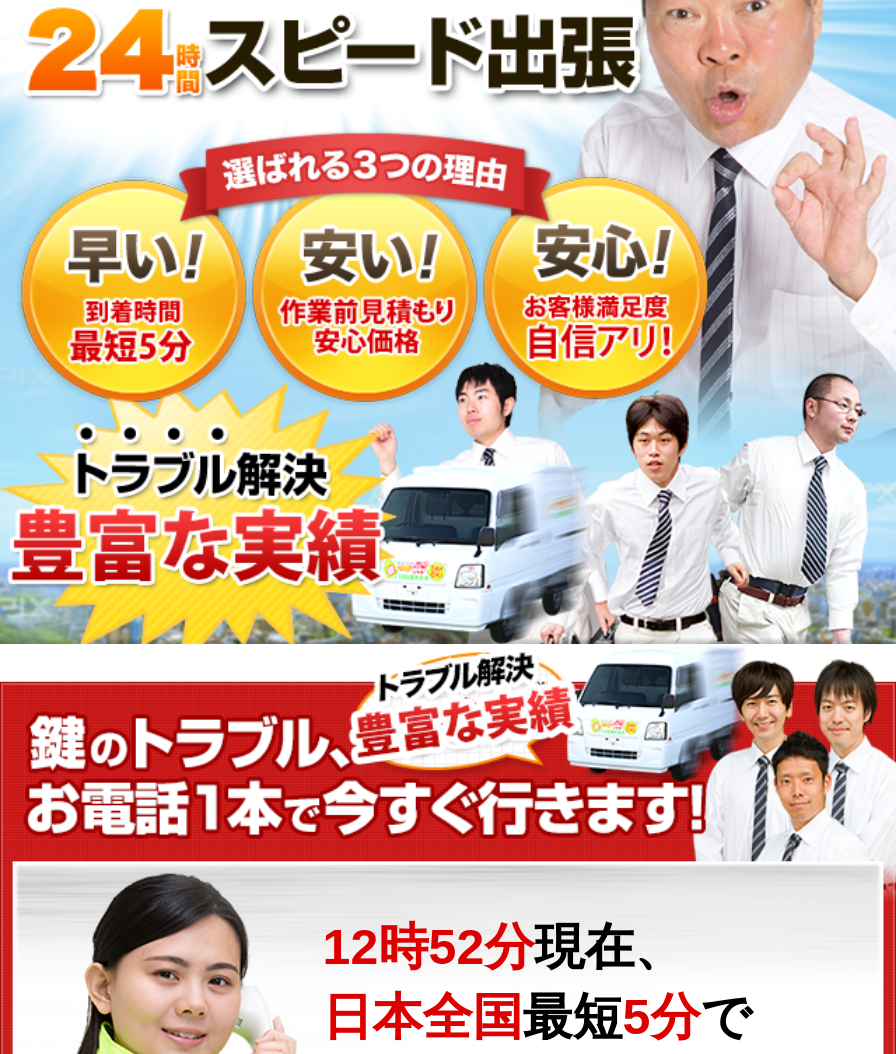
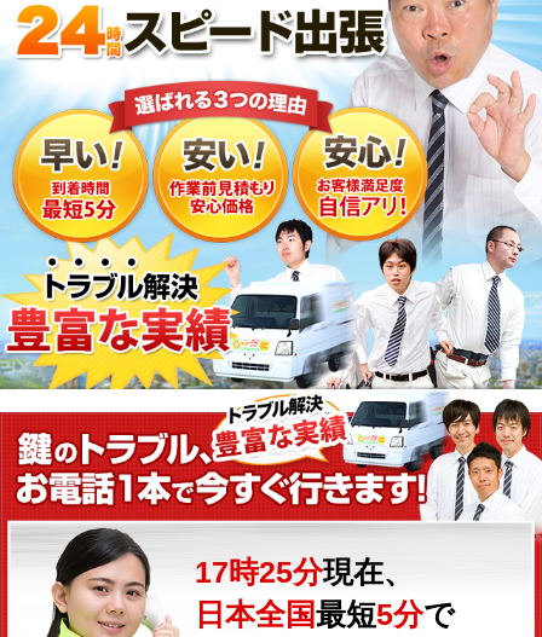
- 12時52分現在、
+ 17時25分現在、
